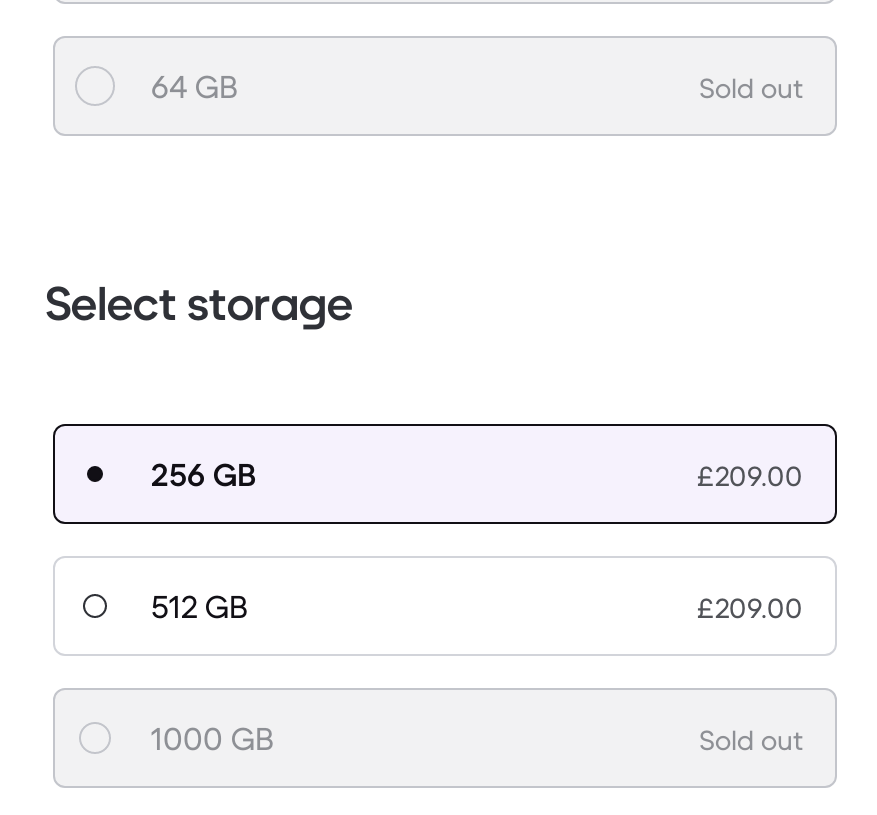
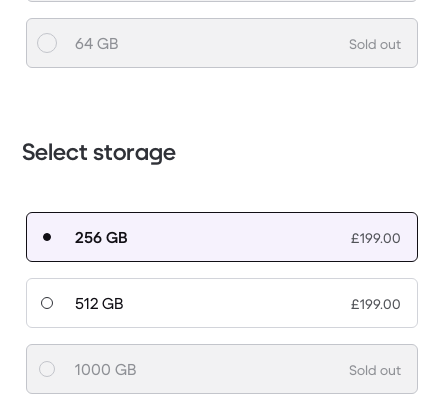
- £209.00
+ £199.00

- £209.00
+ £199.00
